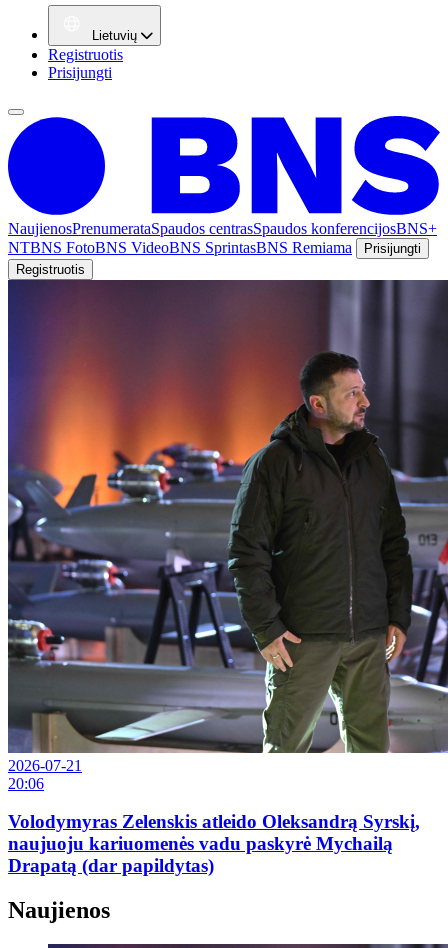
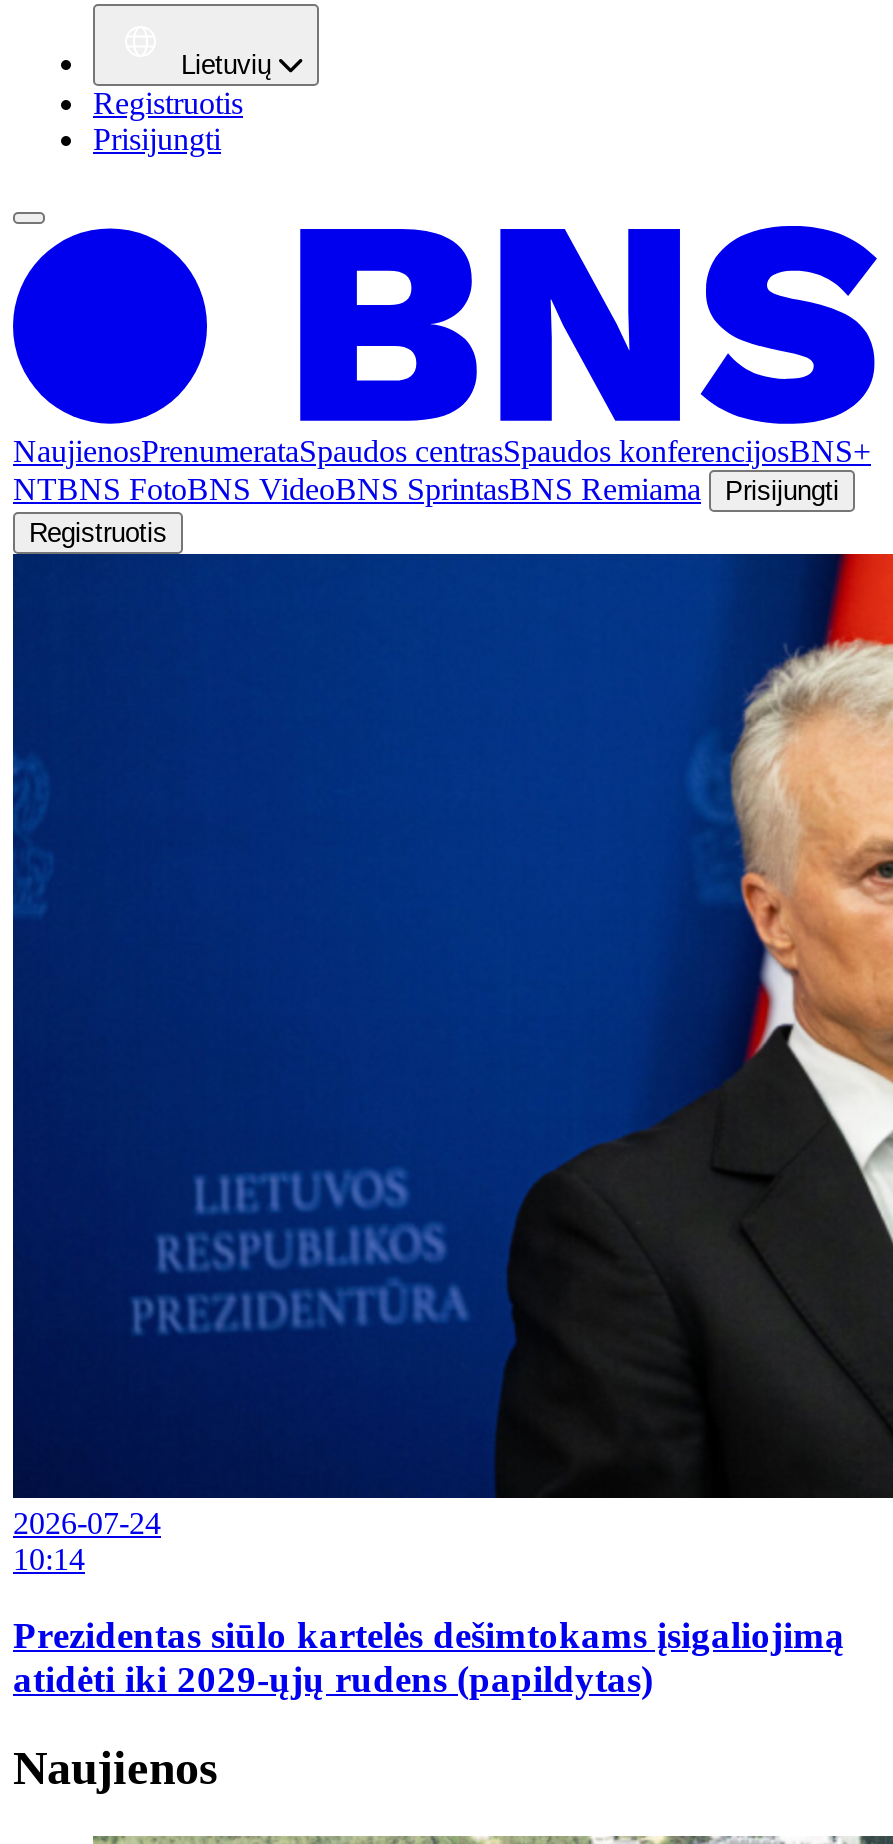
- [image]
- 2026-07-21
- 20:06
+ [image]
+ 2026-07-24
+ 10:14

- Volodymyras Zelenskis atleido Oleksandrą Syrskį,
- naujuoju kariuomenės vadu paskyrė Mychailą
- Drapatą (dar papildytas)
+ Prezidentas siūlo kartelės dešimtokams įsigaliojimą
+ atidėti iki 2029-ųjų rudens (papildytas)
